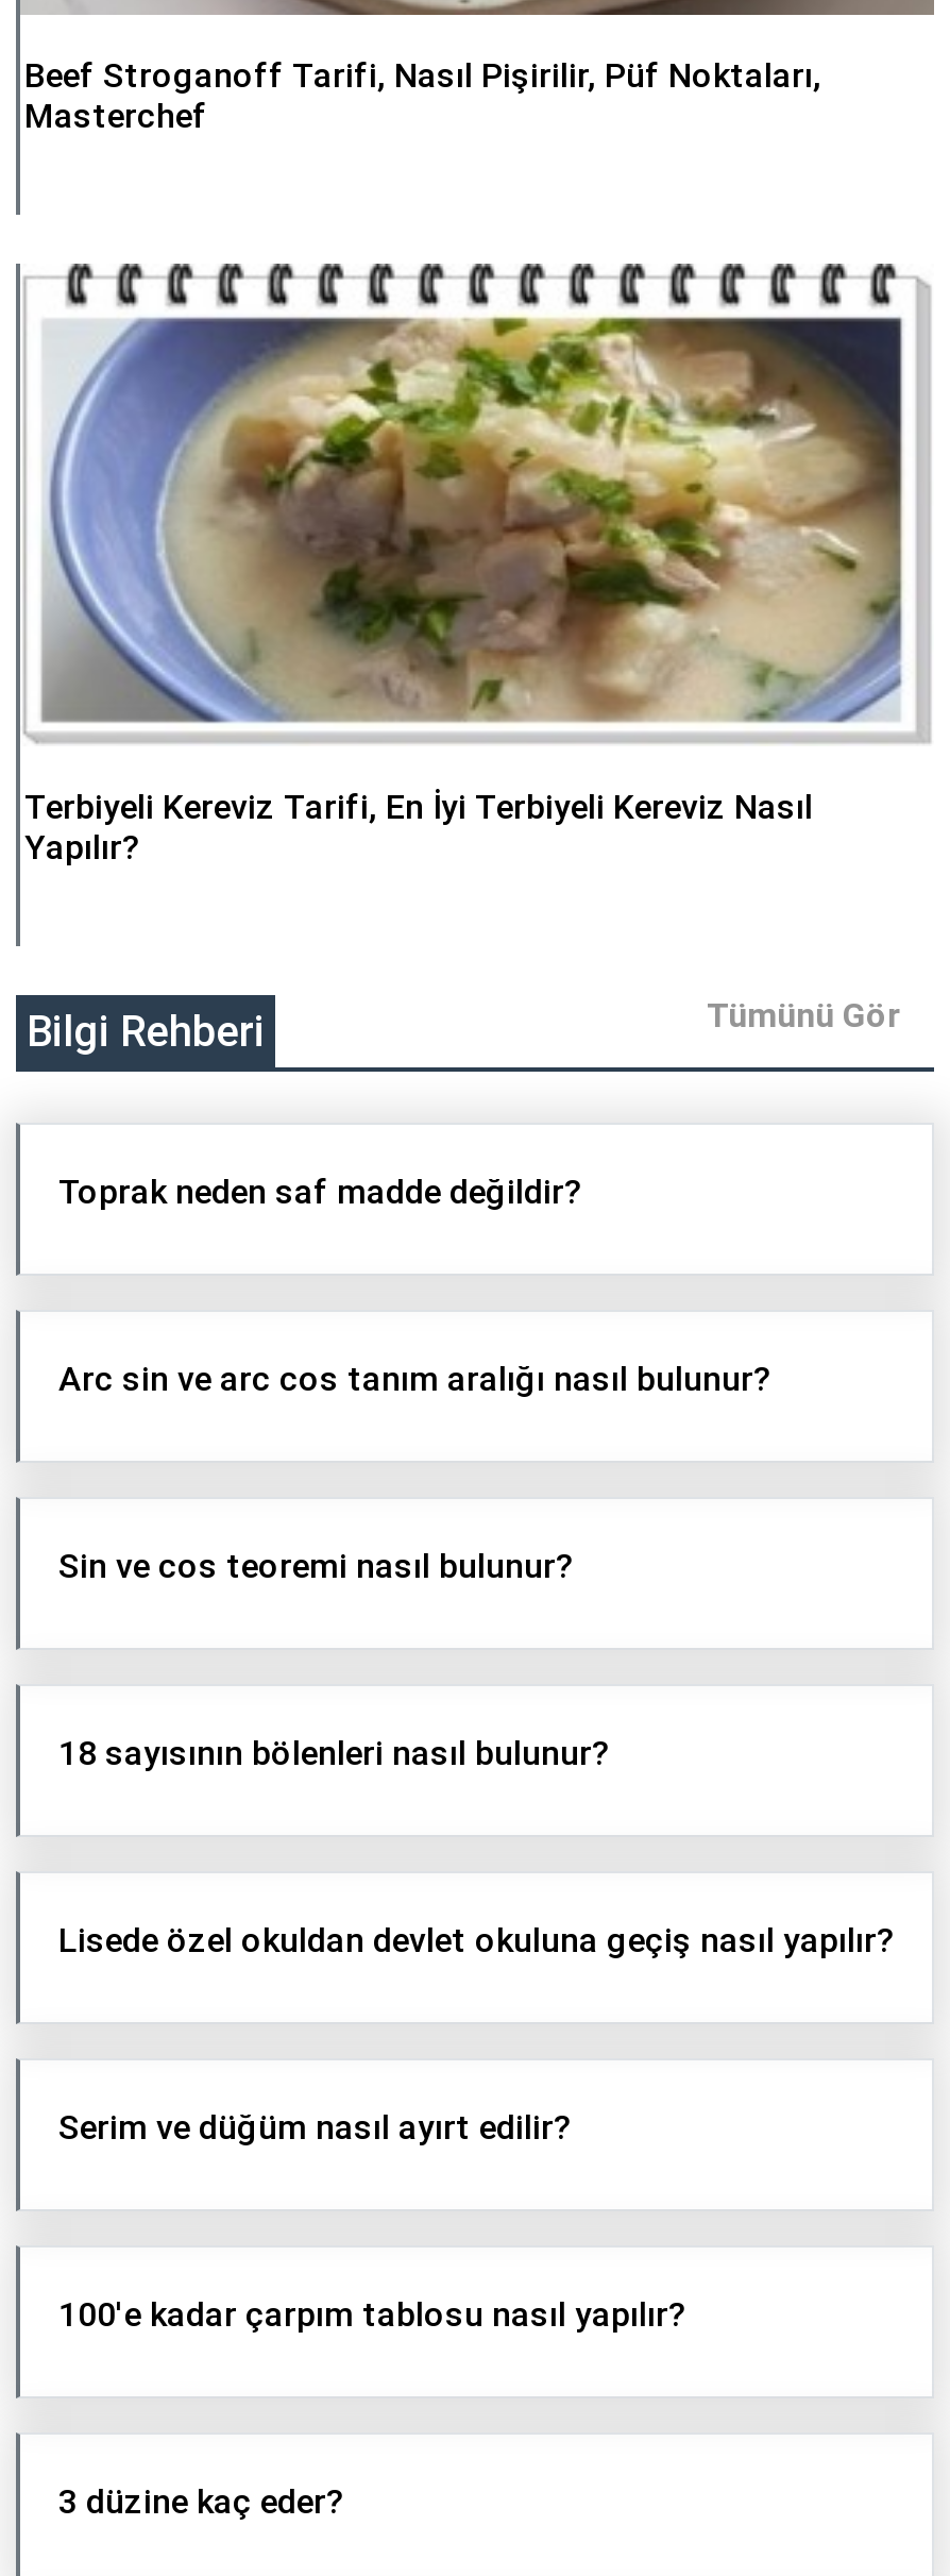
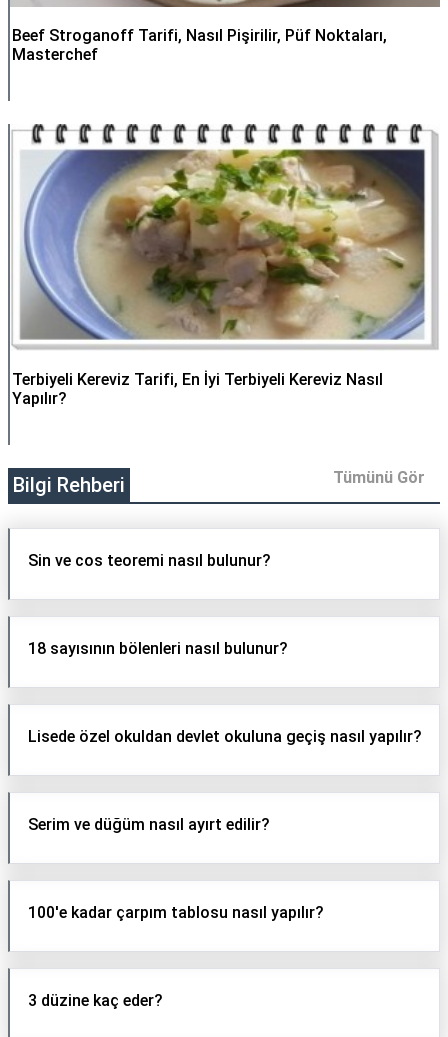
- Toprak neden saf madde değildir?

- Arc sin ve arc cos tanım aralığı nasıl bulunur?
